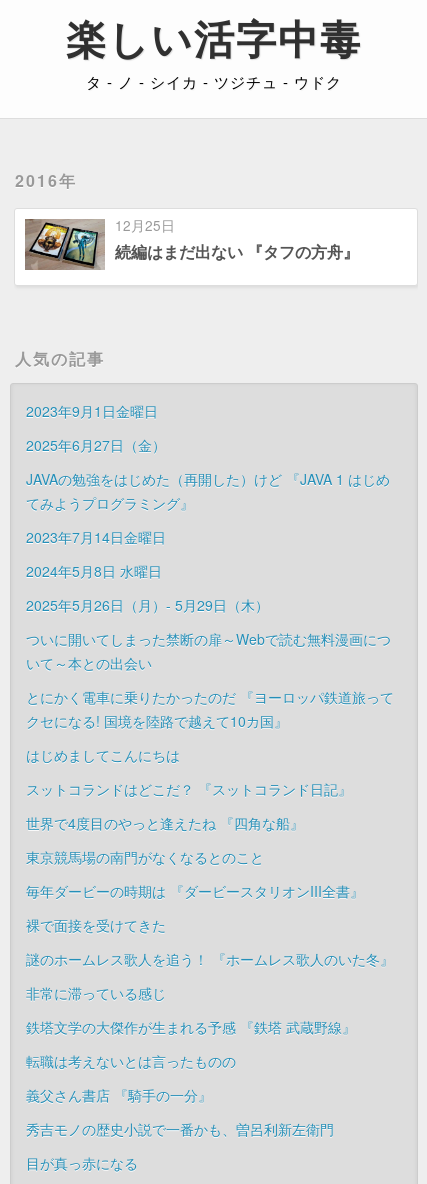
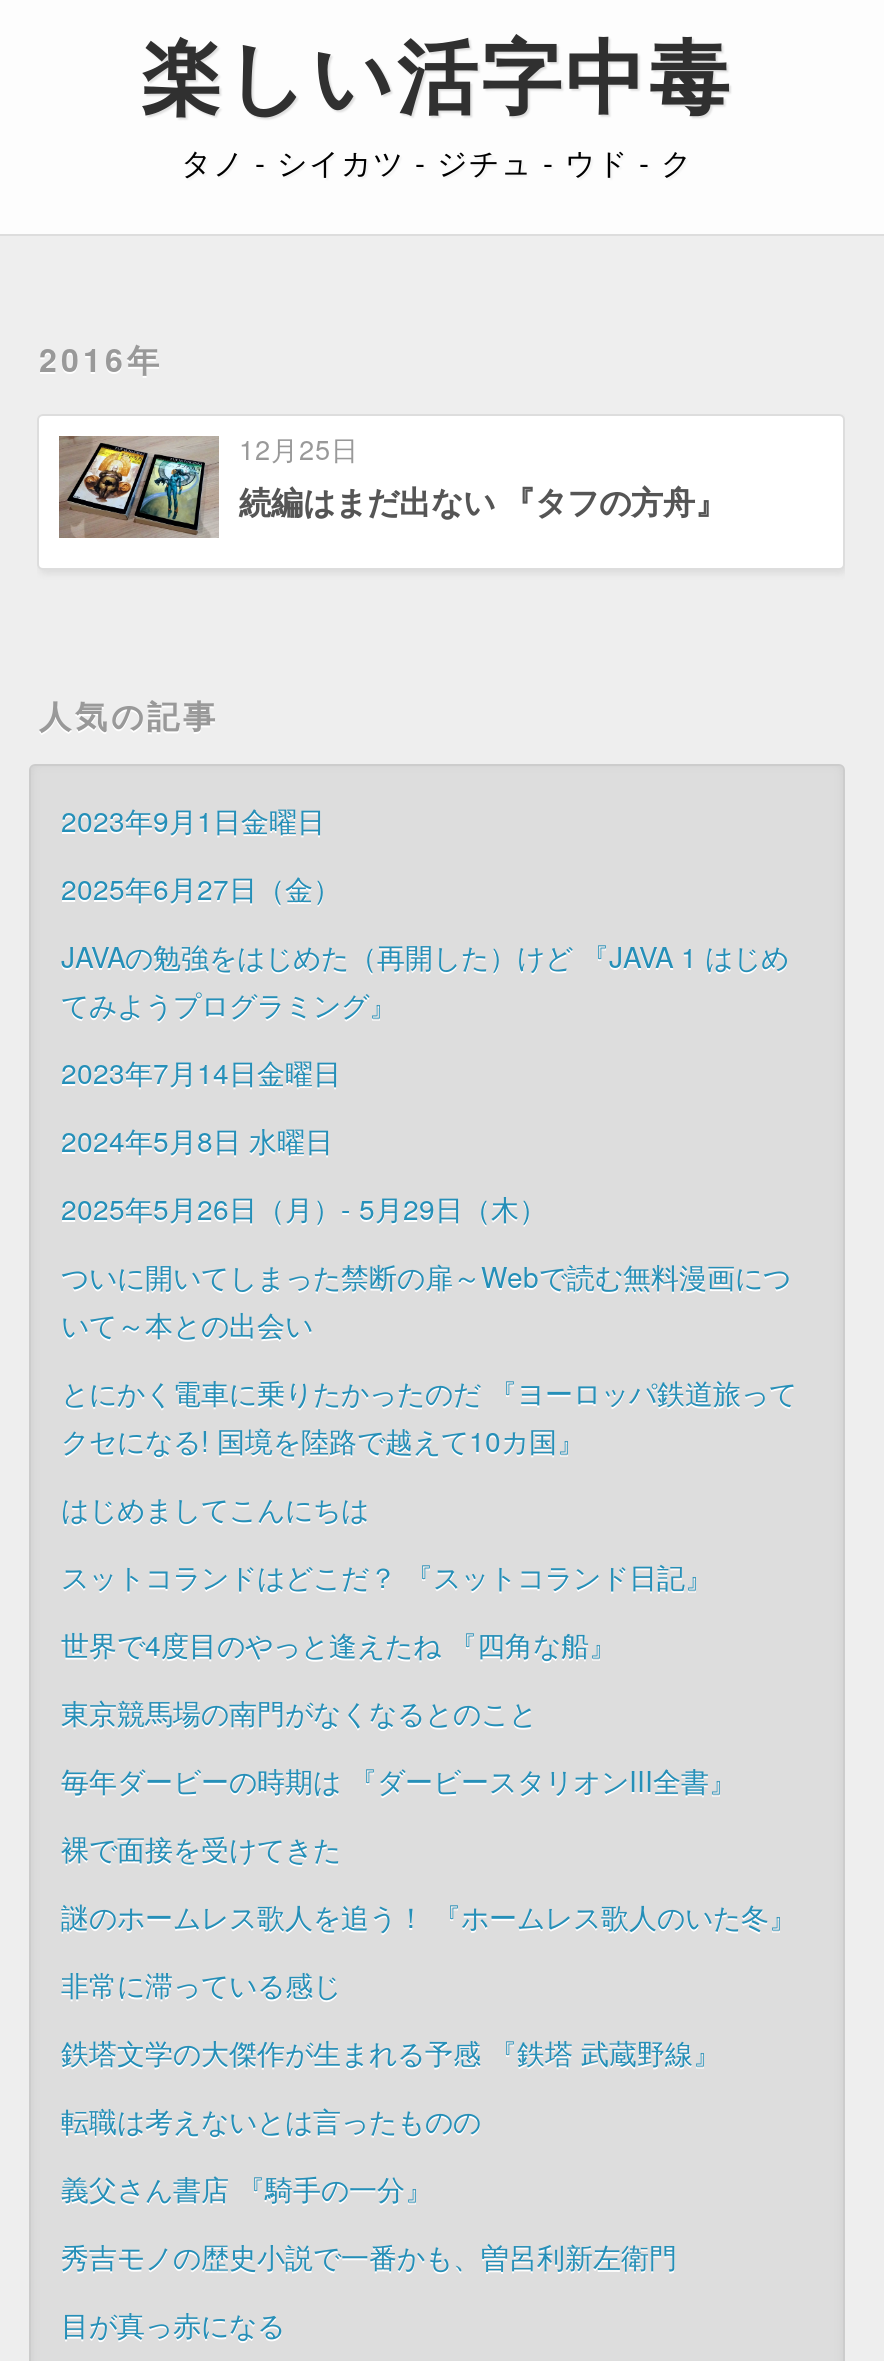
- タ - ノ - シイカ - ツジチュ - ウドク
+ タノ - シイカツ - ジチュ - ウド - ク
